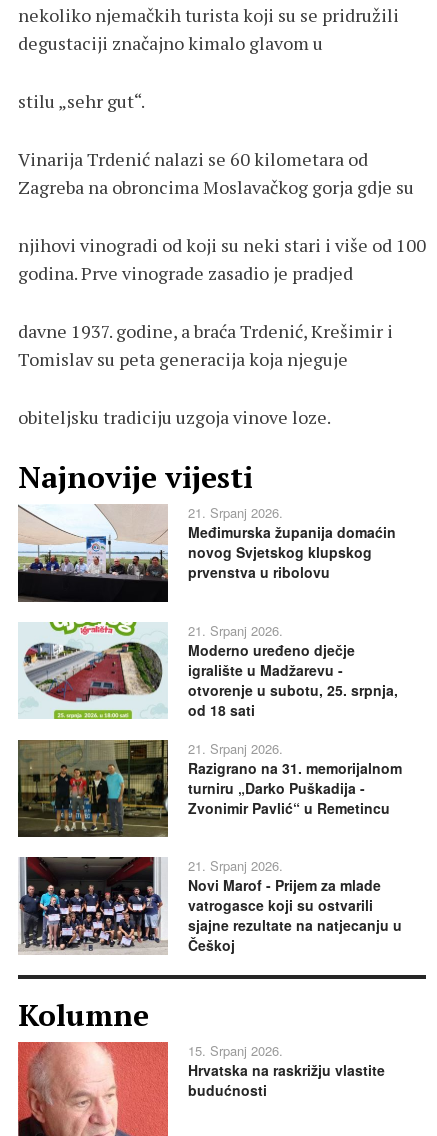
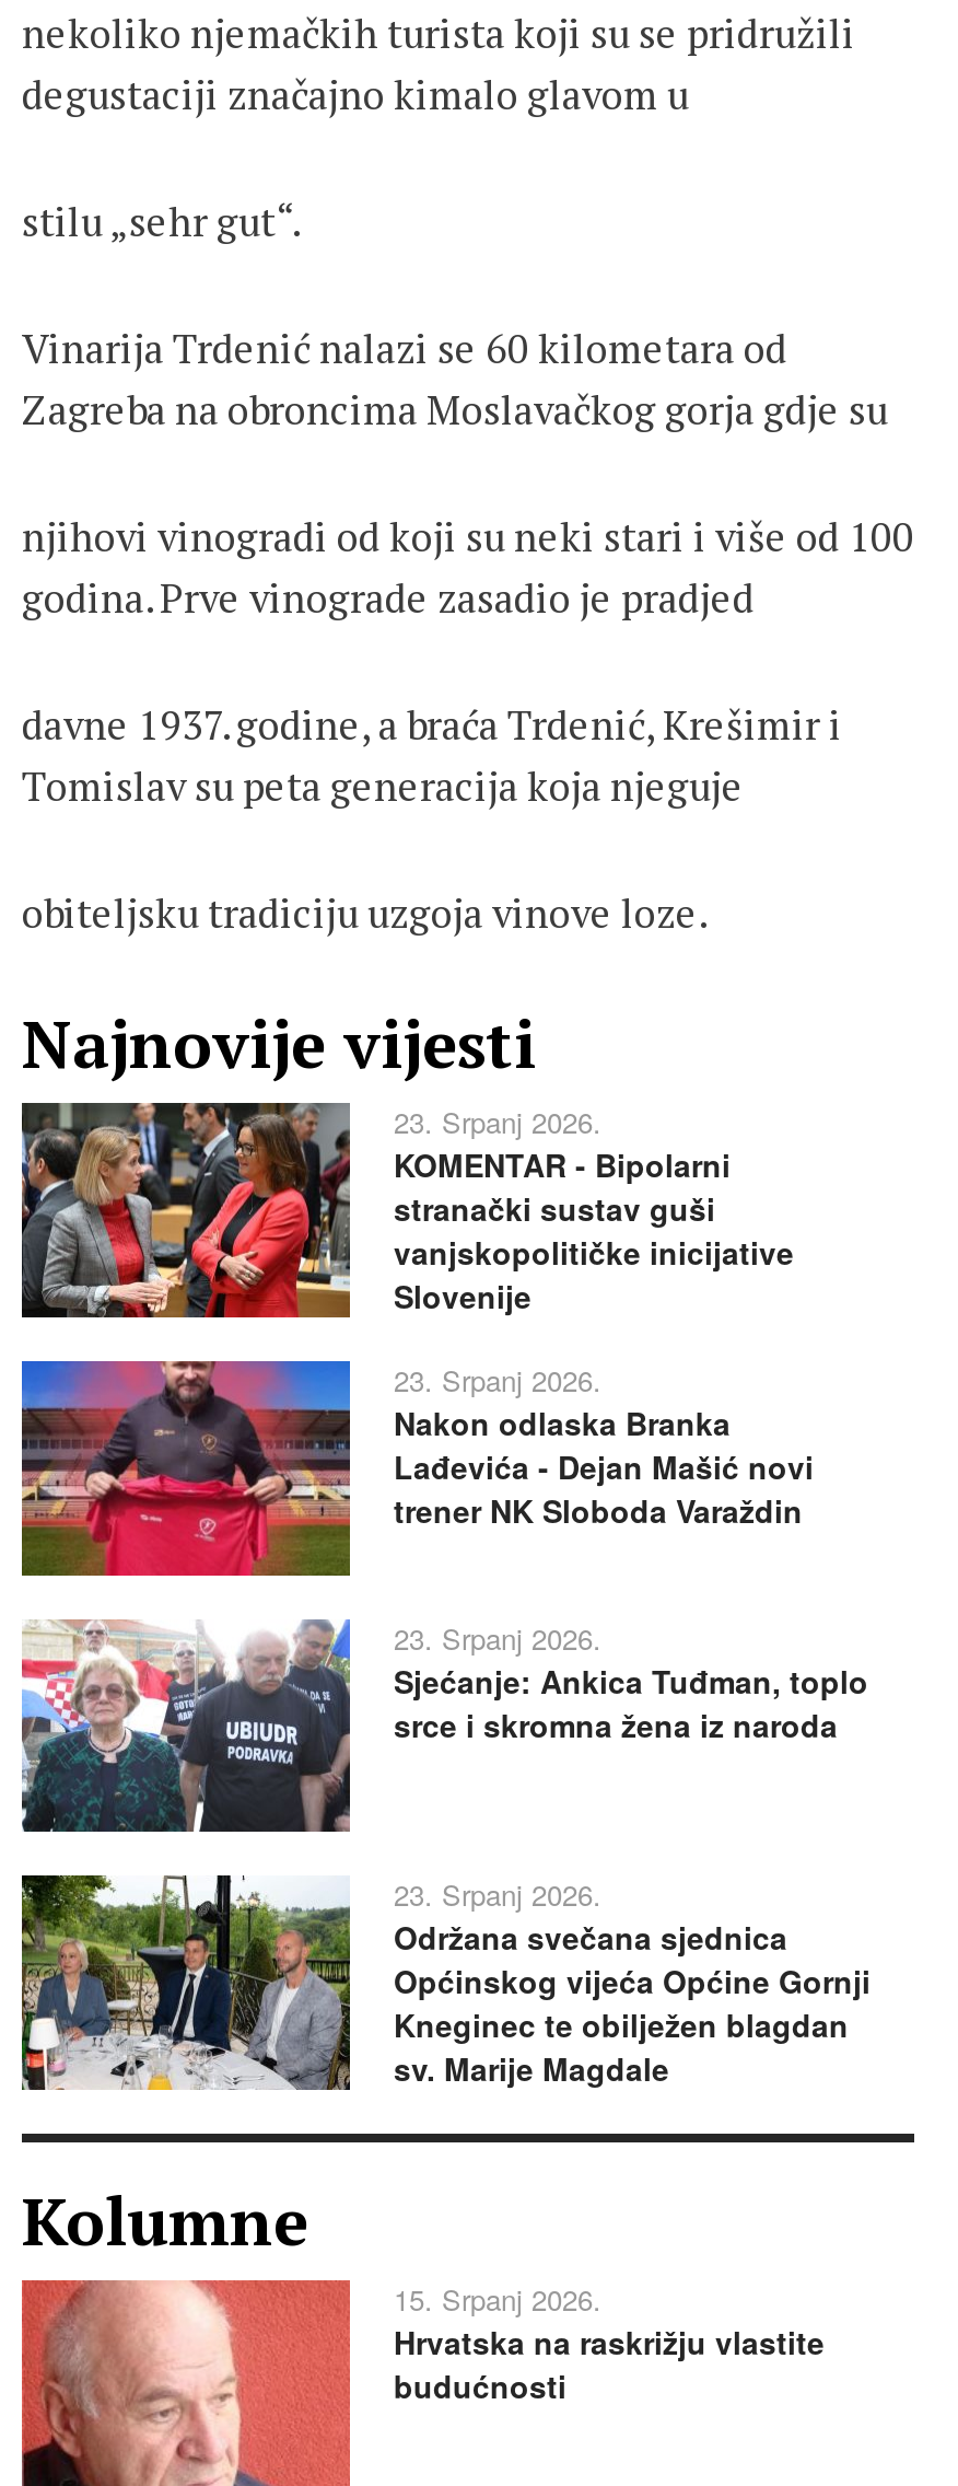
- [image]
- 21. Srpanj 2026.
- Međimurska županija domaćin
- novog Svjetskog klupskog
- prvenstva u ribolovu
+ [image]
+ 23. Srpanj 2026.
+ KOMENTAR - Bipolarni
+ stranački sustav guši
+ vanjskopolitičke inicijative
+ Slovenije

- [image]
- 21. Srpanj 2026.
- Moderno uređeno dječje
- igralište u Madžarevu -
- otvorenje u subotu, 25. srpnja,
- od 18 sati
+ [image]
+ 23. Srpanj 2026.
+ Nakon odlaska Branka
+ Lađevića - Dejan Mašić novi
+ trener NK Sloboda Varaždin

- [image]
- 21. Srpanj 2026.
- Razigrano na 31. memorijalnom
- turniru „Darko Puškadija -
- Zvonimir Pavlić“ u Remetincu
+ [image]
+ 23. Srpanj 2026.
+ Sjećanje: Ankica Tuđman, toplo
+ srce i skromna žena iz naroda

- [image]
- 21. Srpanj 2026.
- Novi Marof - Prijem za mlade
- vatrogasce koji su ostvarili
- sjajne rezultate na natjecanju u
- Češkoj
+ [image]
+ 23. Srpanj 2026.
+ Održana svečana sjednica
+ Općinskog vijeća Općine Gornji
+ Kneginec te obilježen blagdan
+ sv. Marije Magdale
